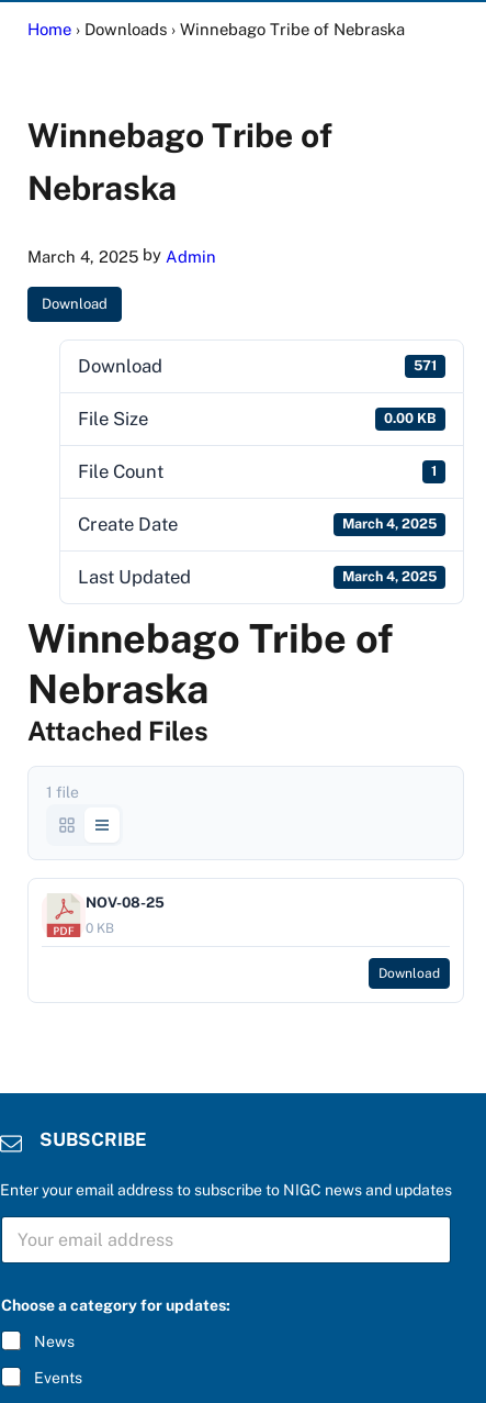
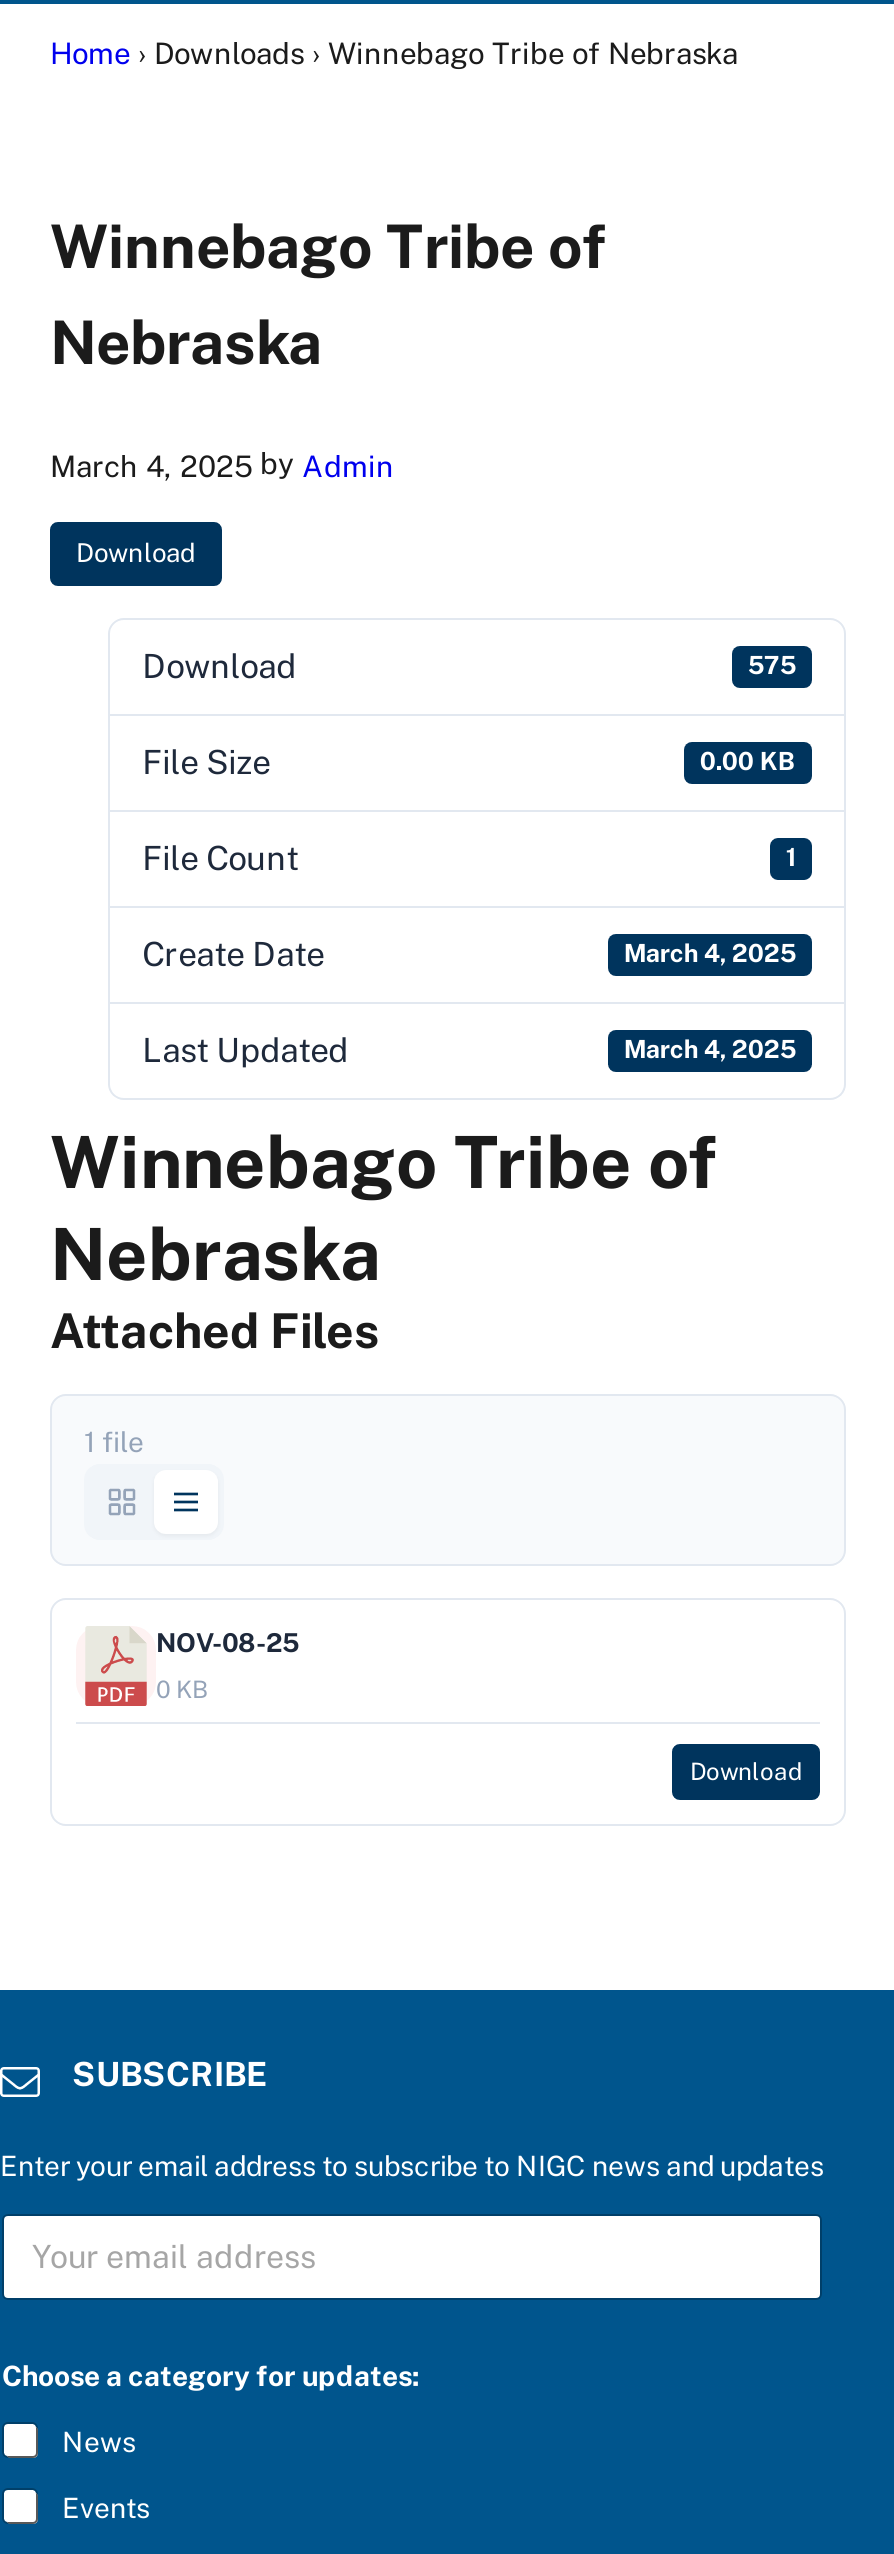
- 571
+ 575
